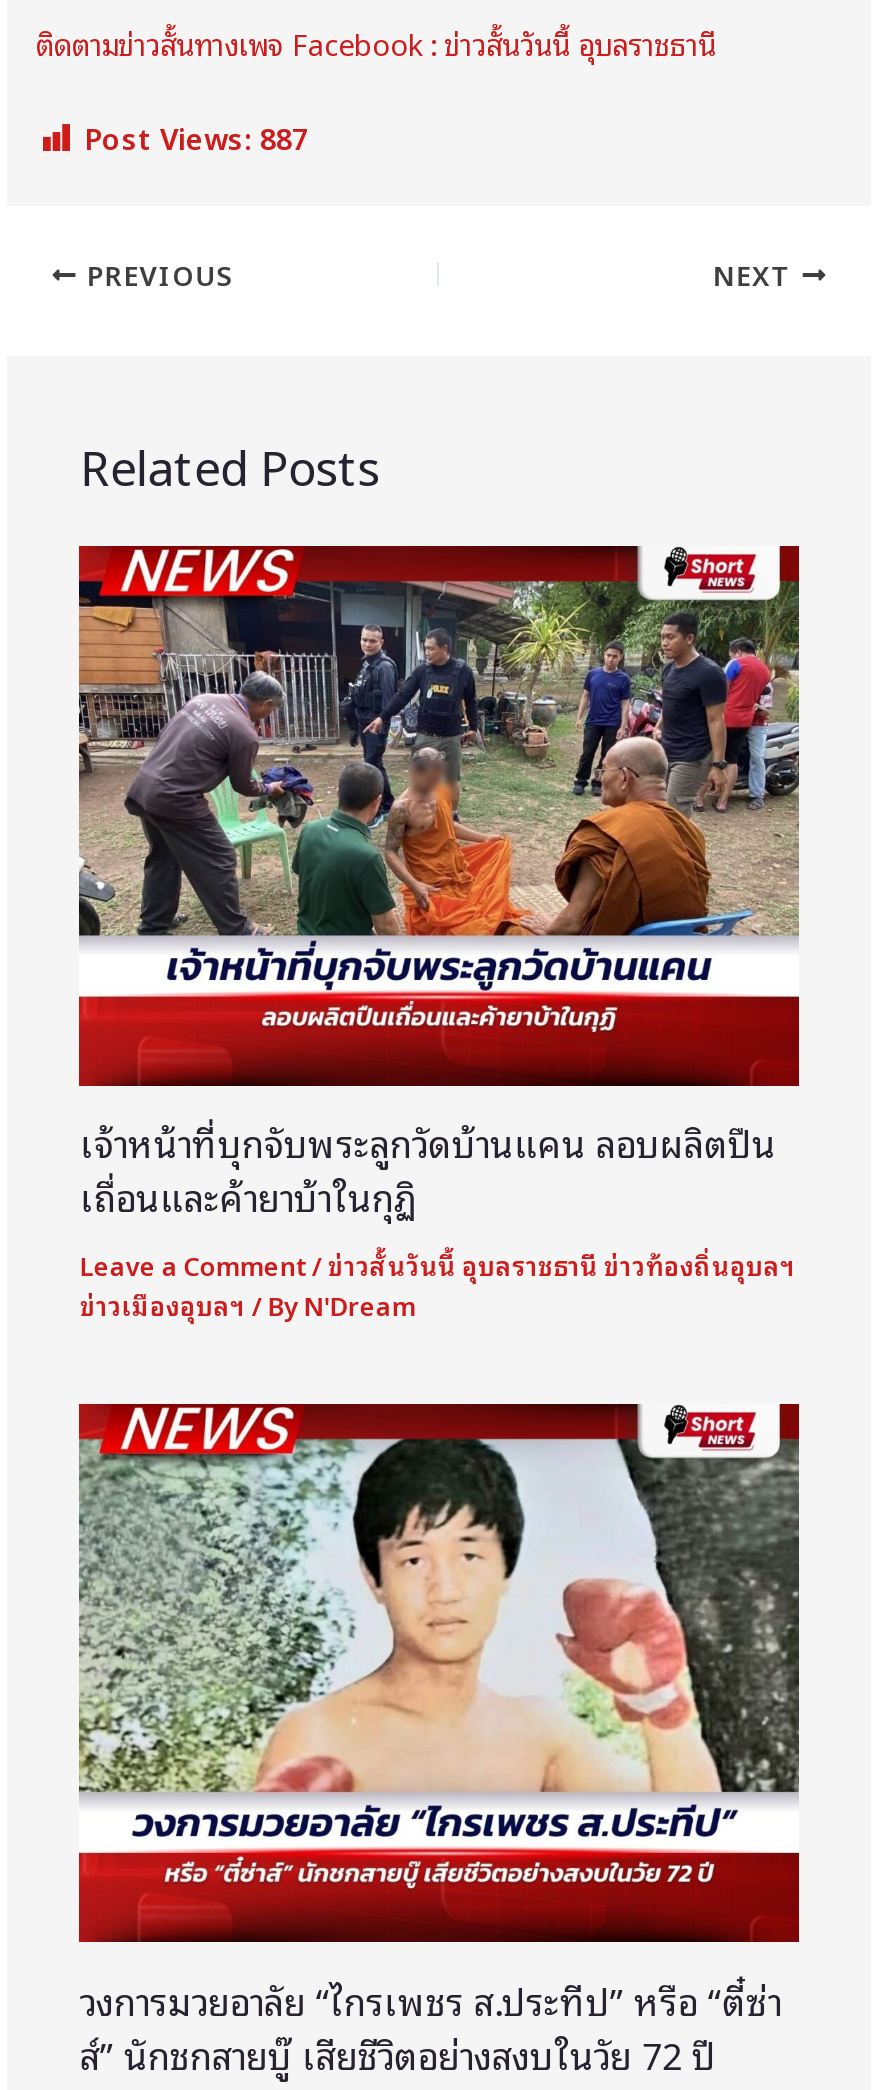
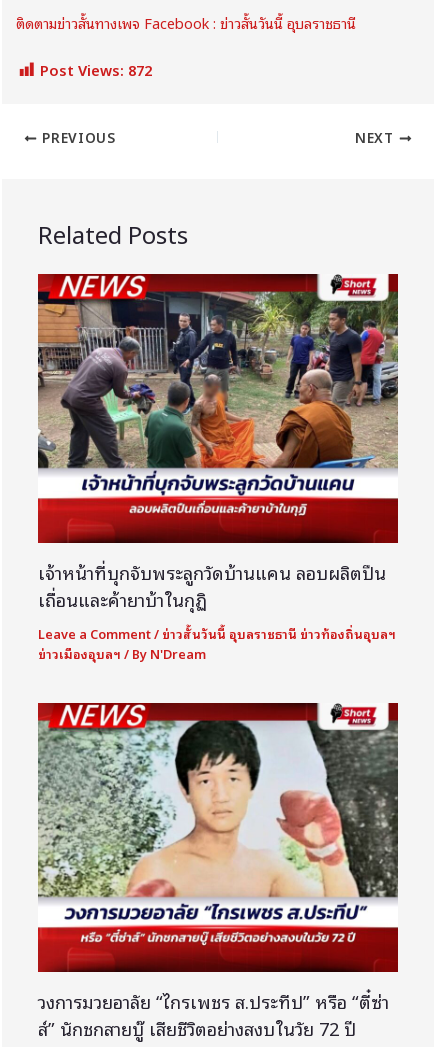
- Post Views: 887
+ Post Views: 872
